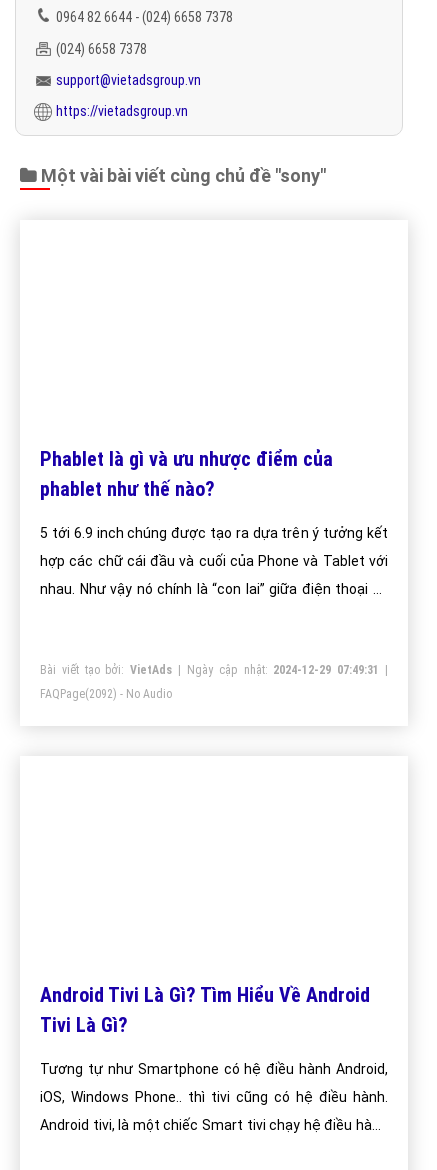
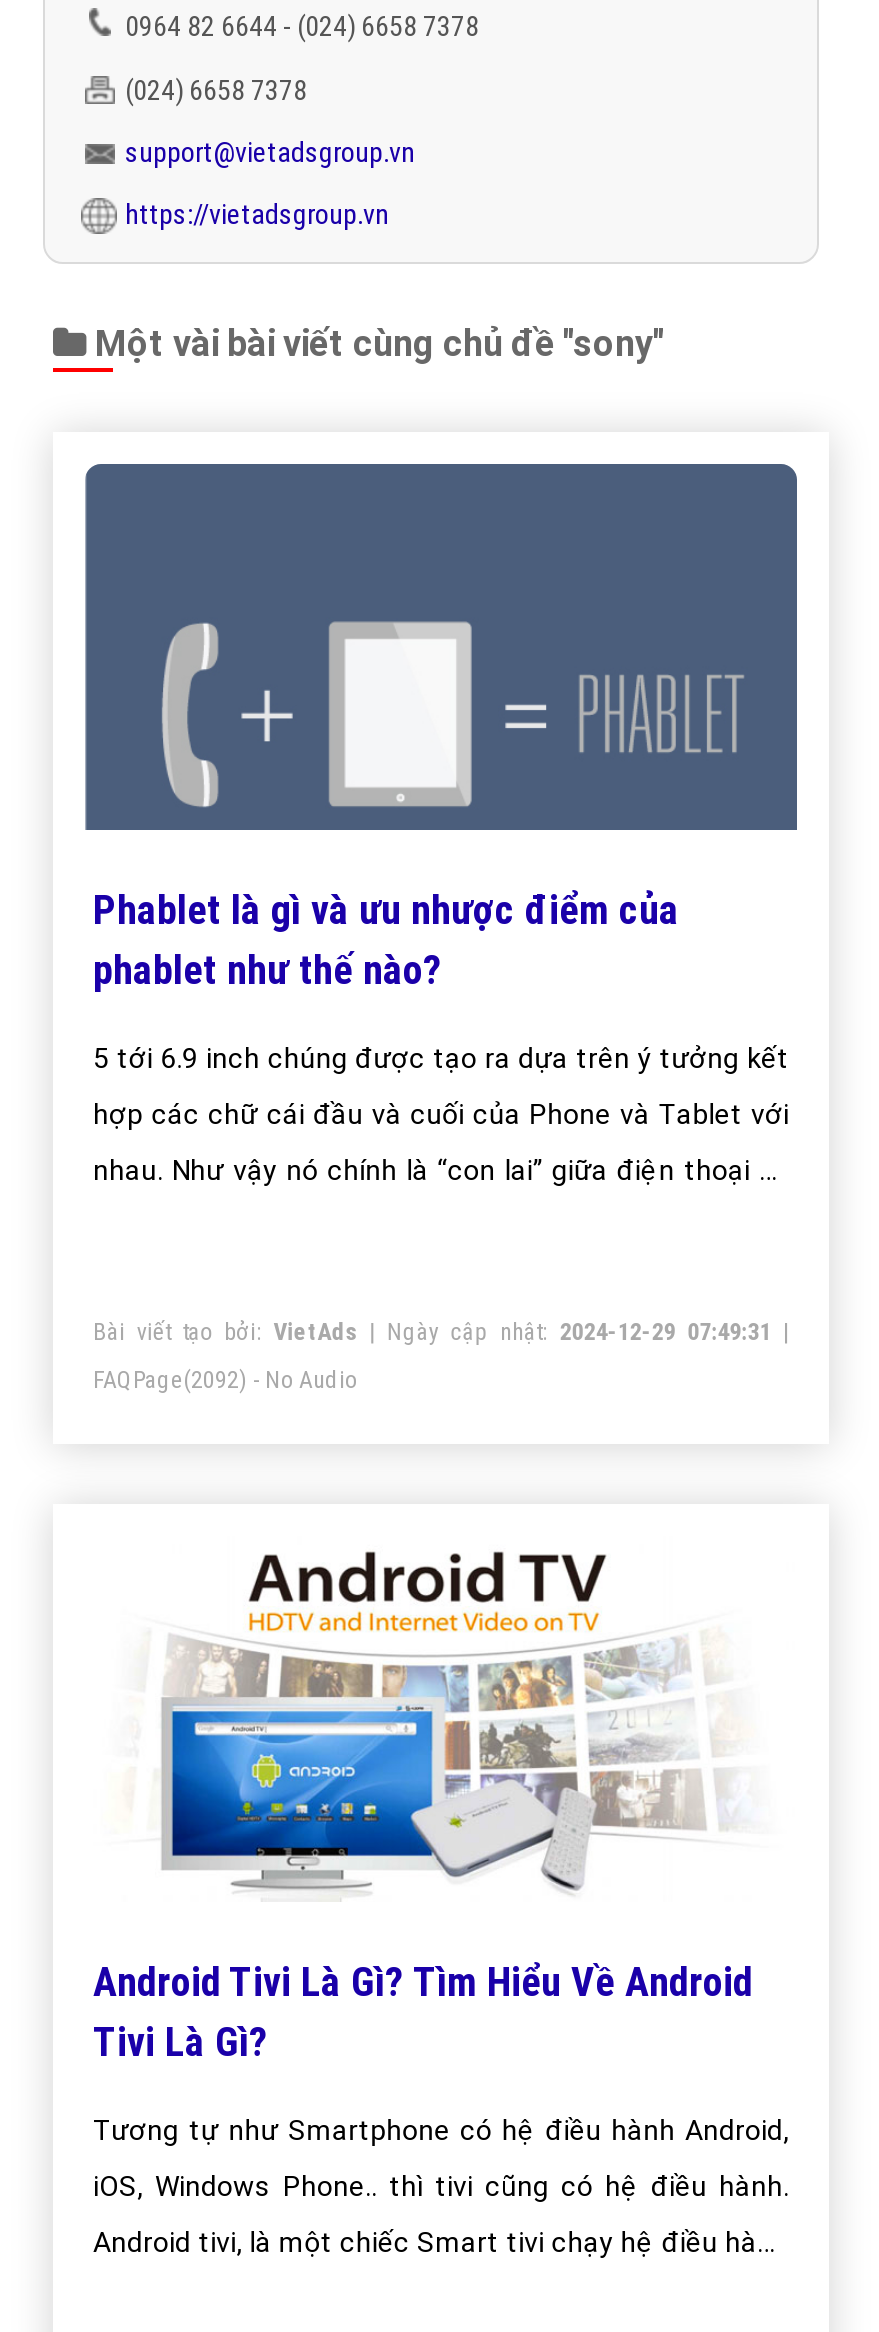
+ [image]

+ [image]
